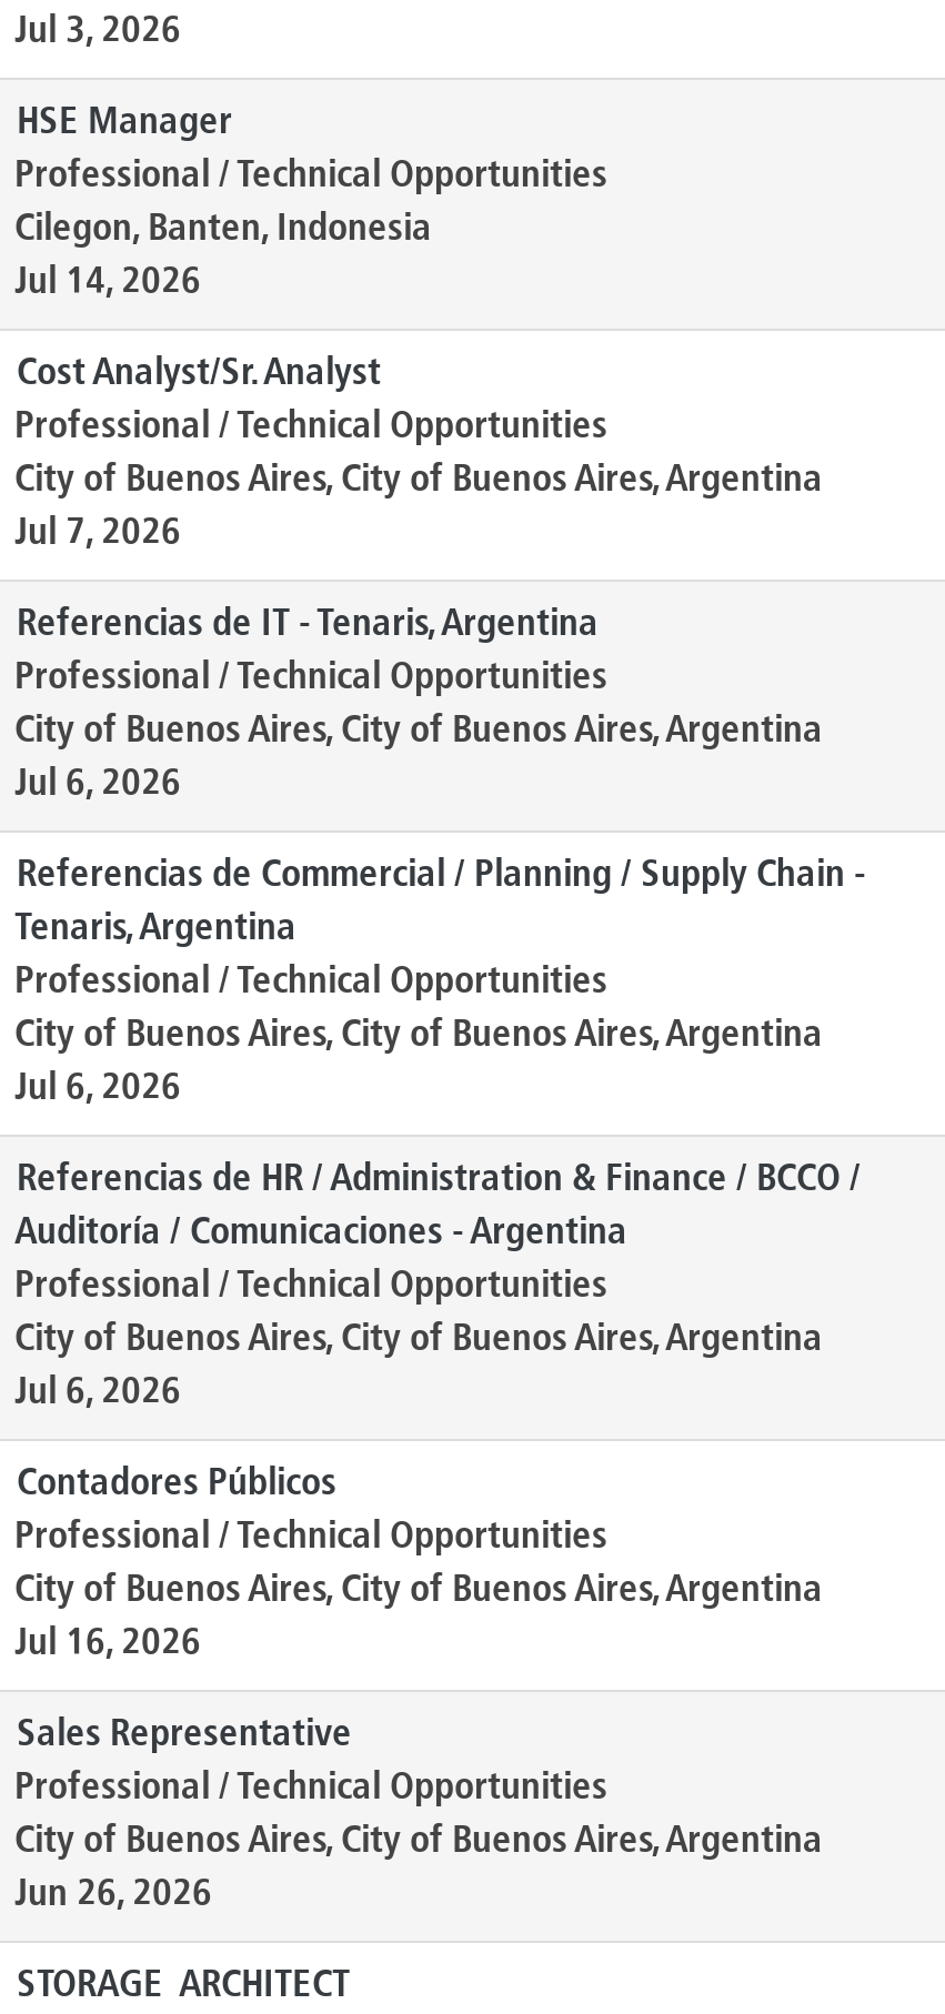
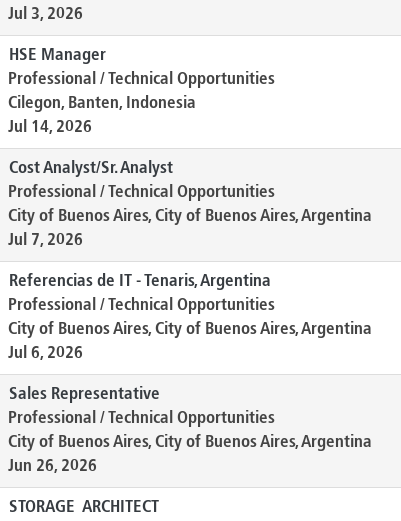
- Referencias de Commercial / Planning / Supply Chain -
- Tenaris, Argentina
- Professional / Technical Opportunities
- City of Buenos Aires, City of Buenos Aires, Argentina
- Jul 6, 2026
- Referencias de HR / Administration & Finance / BCCO /
- Auditoría / Comunicaciones - Argentina
- Professional / Technical Opportunities
- City of Buenos Aires, City of Buenos Aires, Argentina
- Jul 6, 2026
- Contadores Públicos
- Professional / Technical Opportunities
- City of Buenos Aires, City of Buenos Aires, Argentina
- Jul 16, 2026
